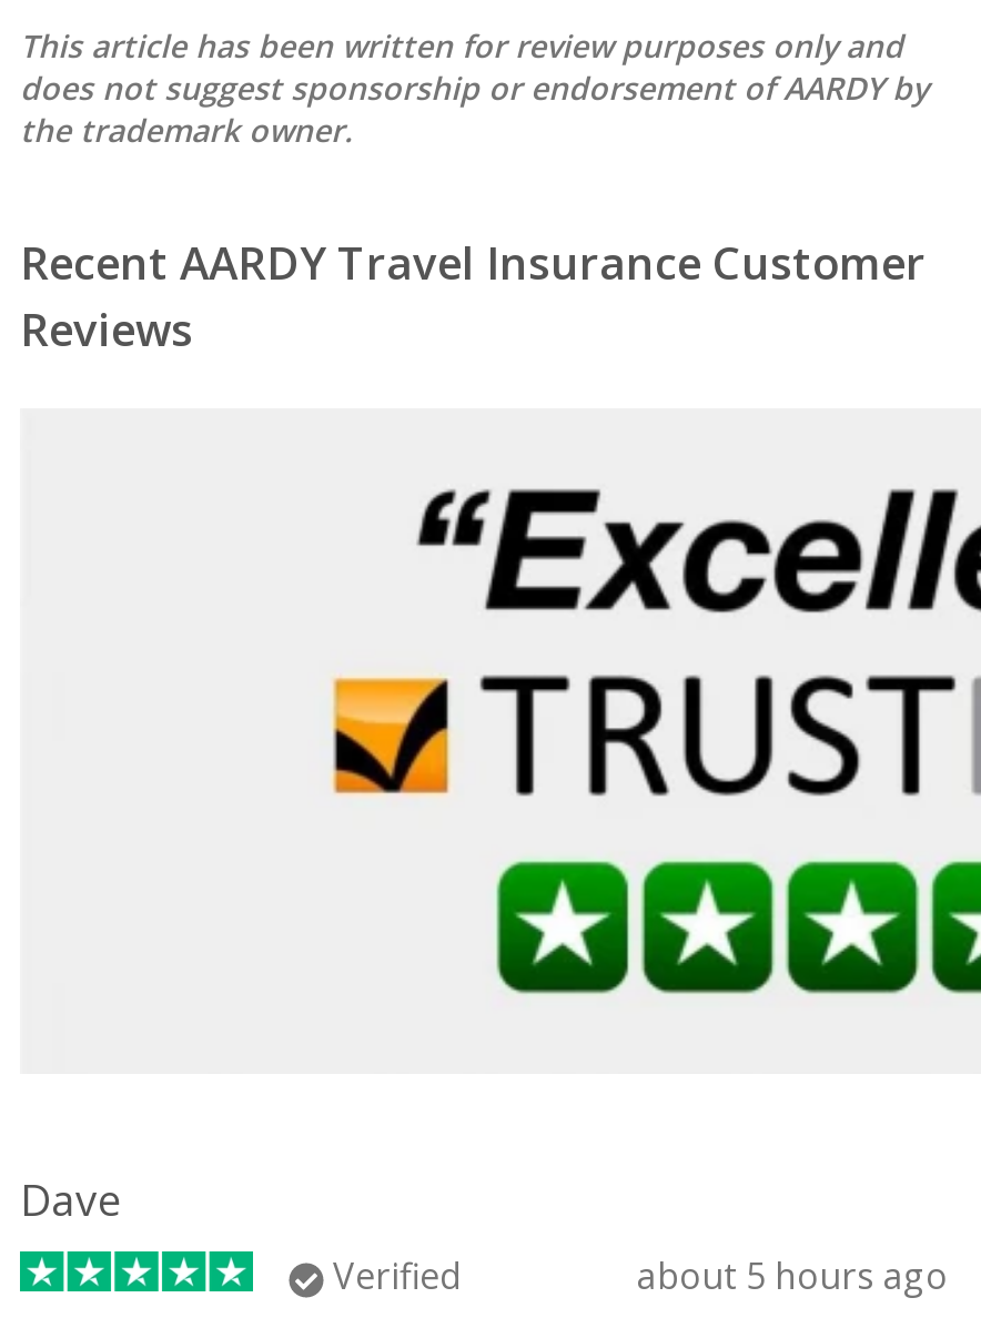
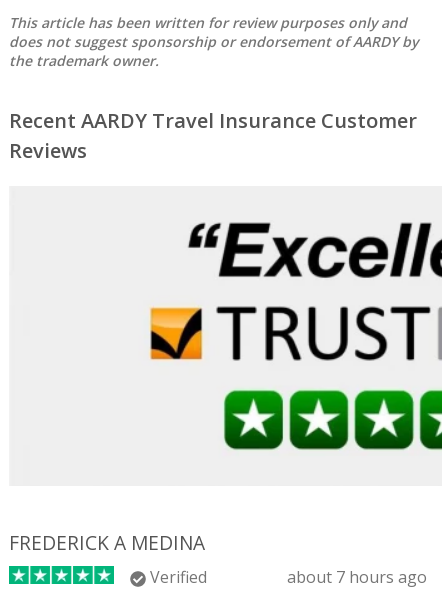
- Dave
+ FREDERICK A MEDINA

- about 5 hours ago
+ about 7 hours ago
